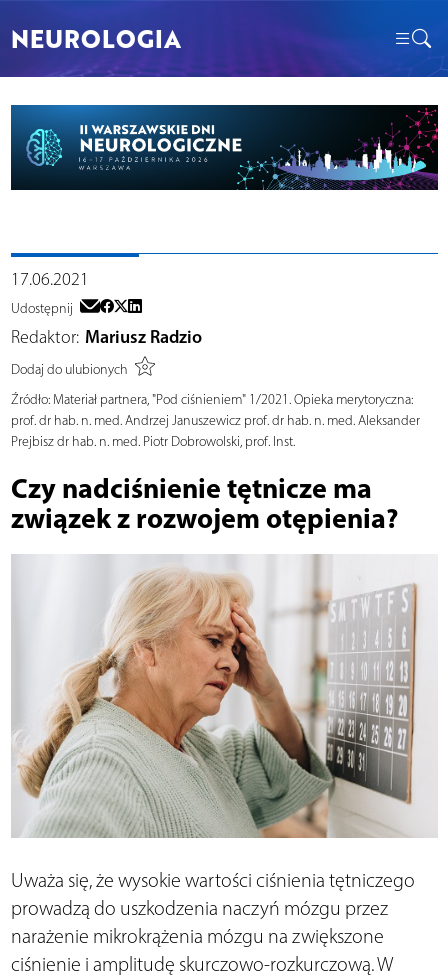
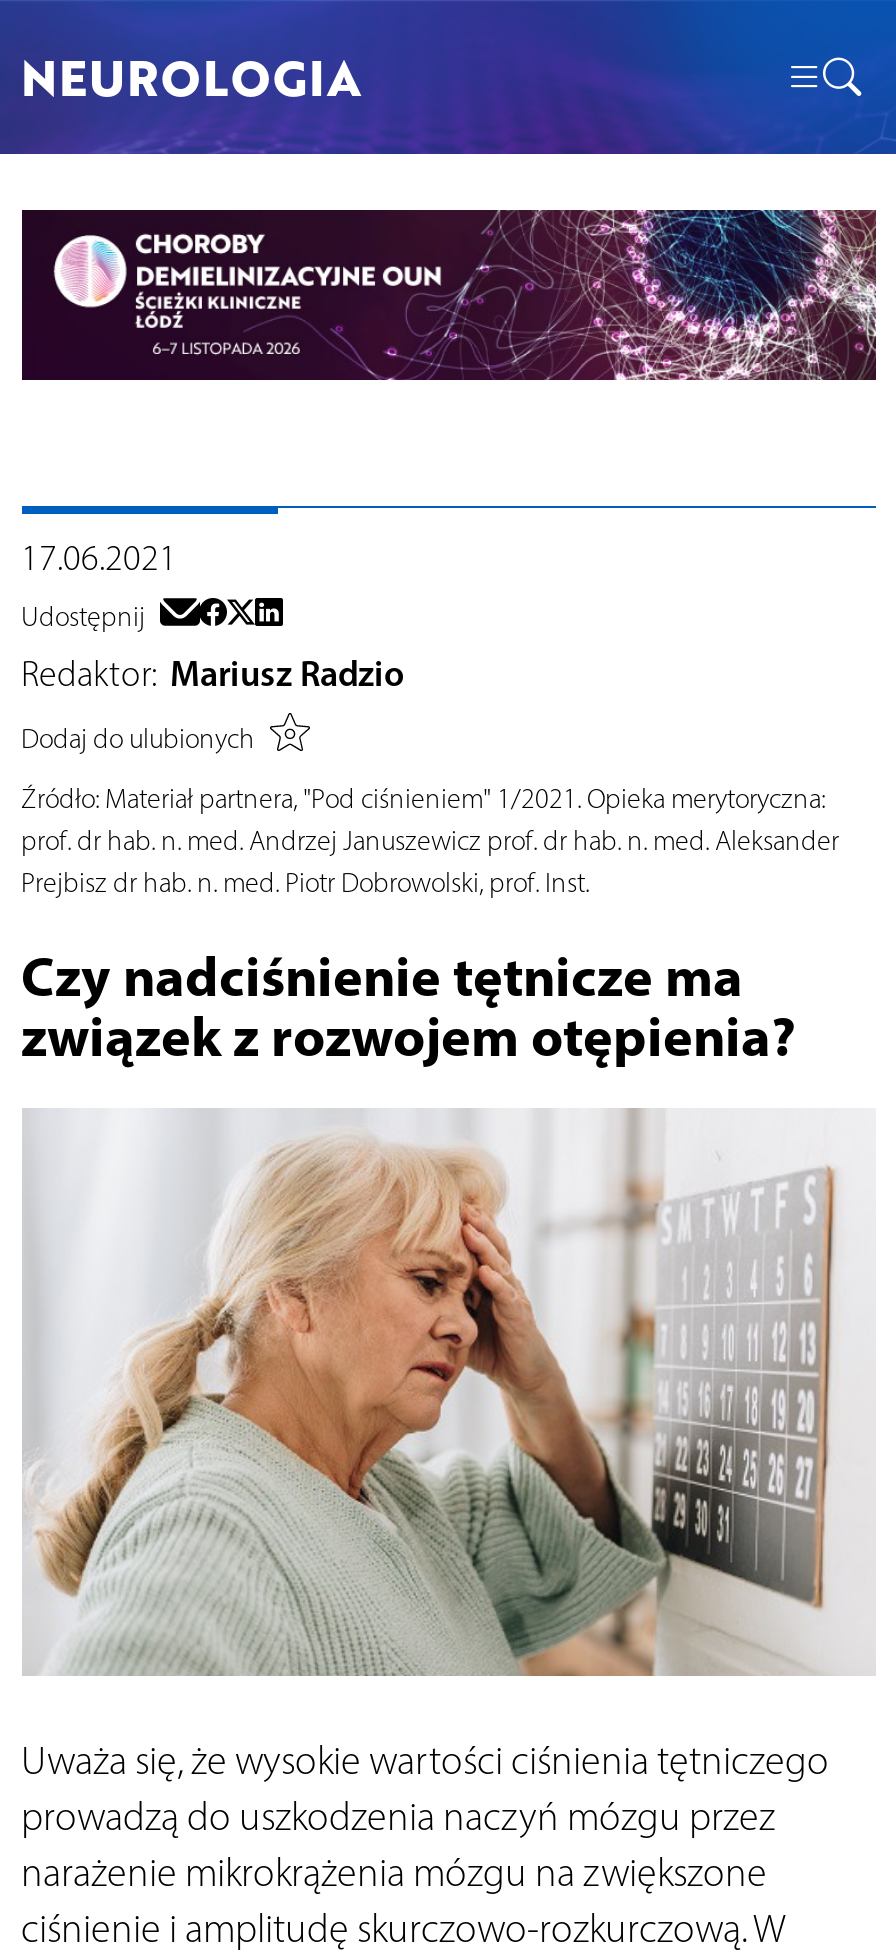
- [image]
+ [image]
